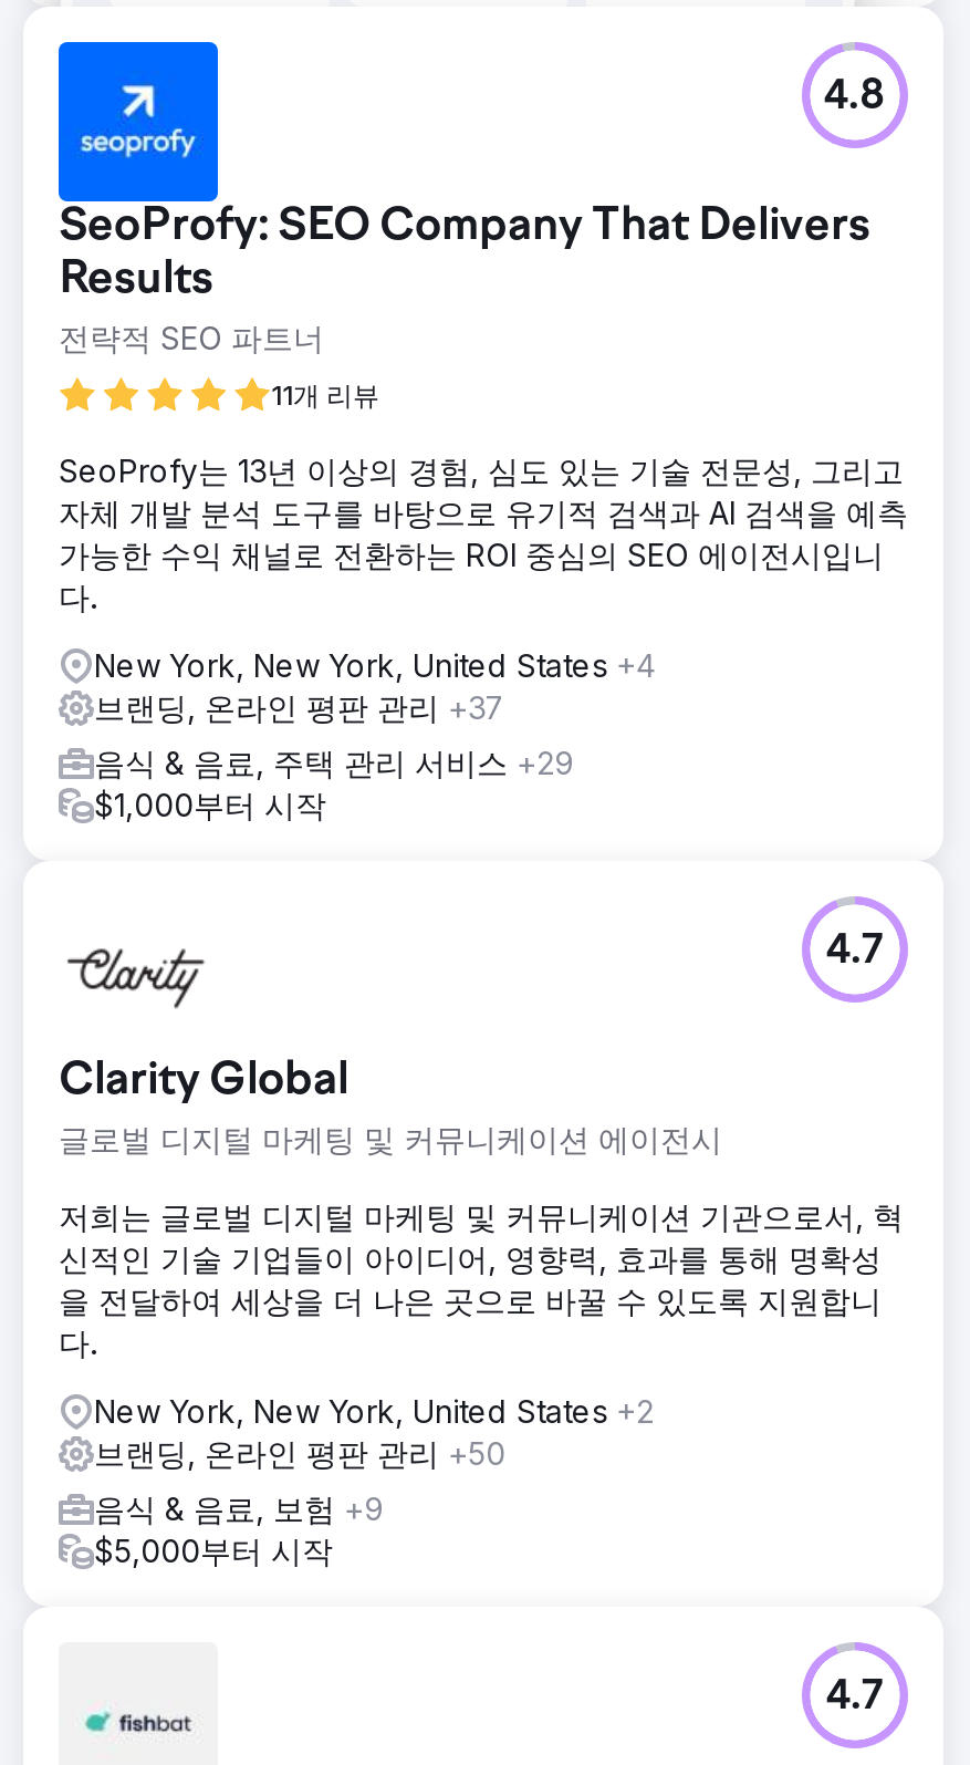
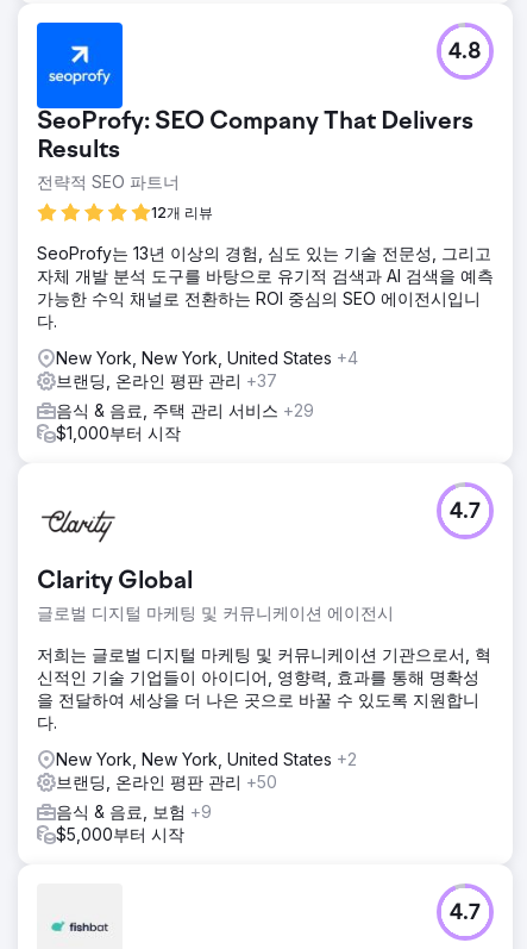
- 11개 리뷰
+ 12개 리뷰
